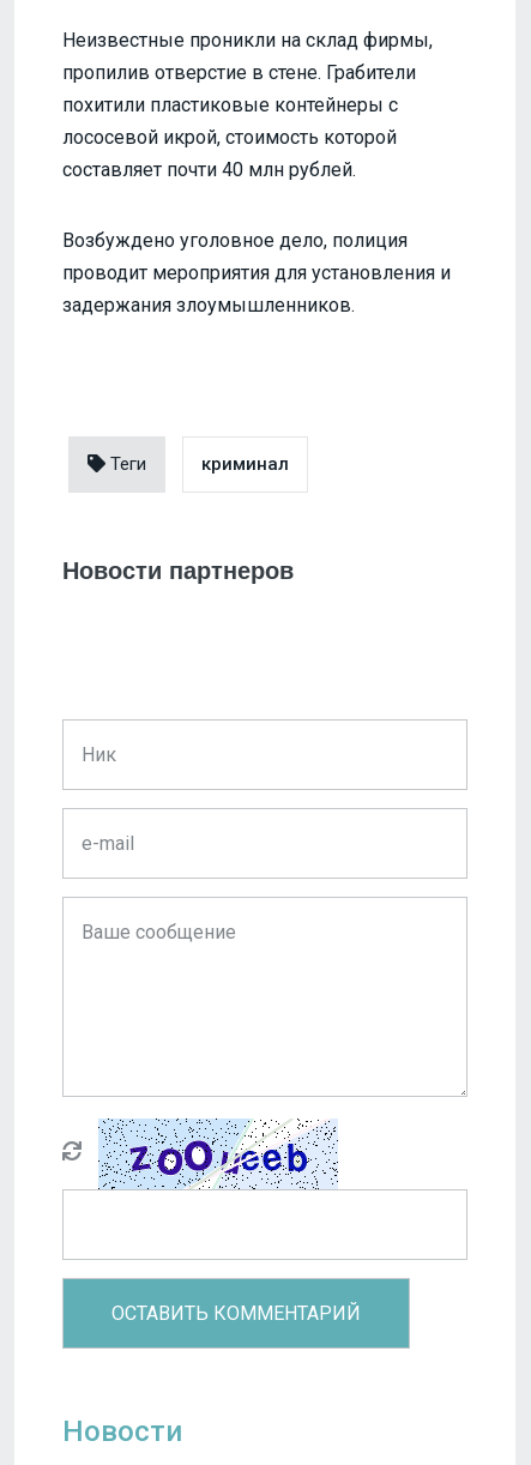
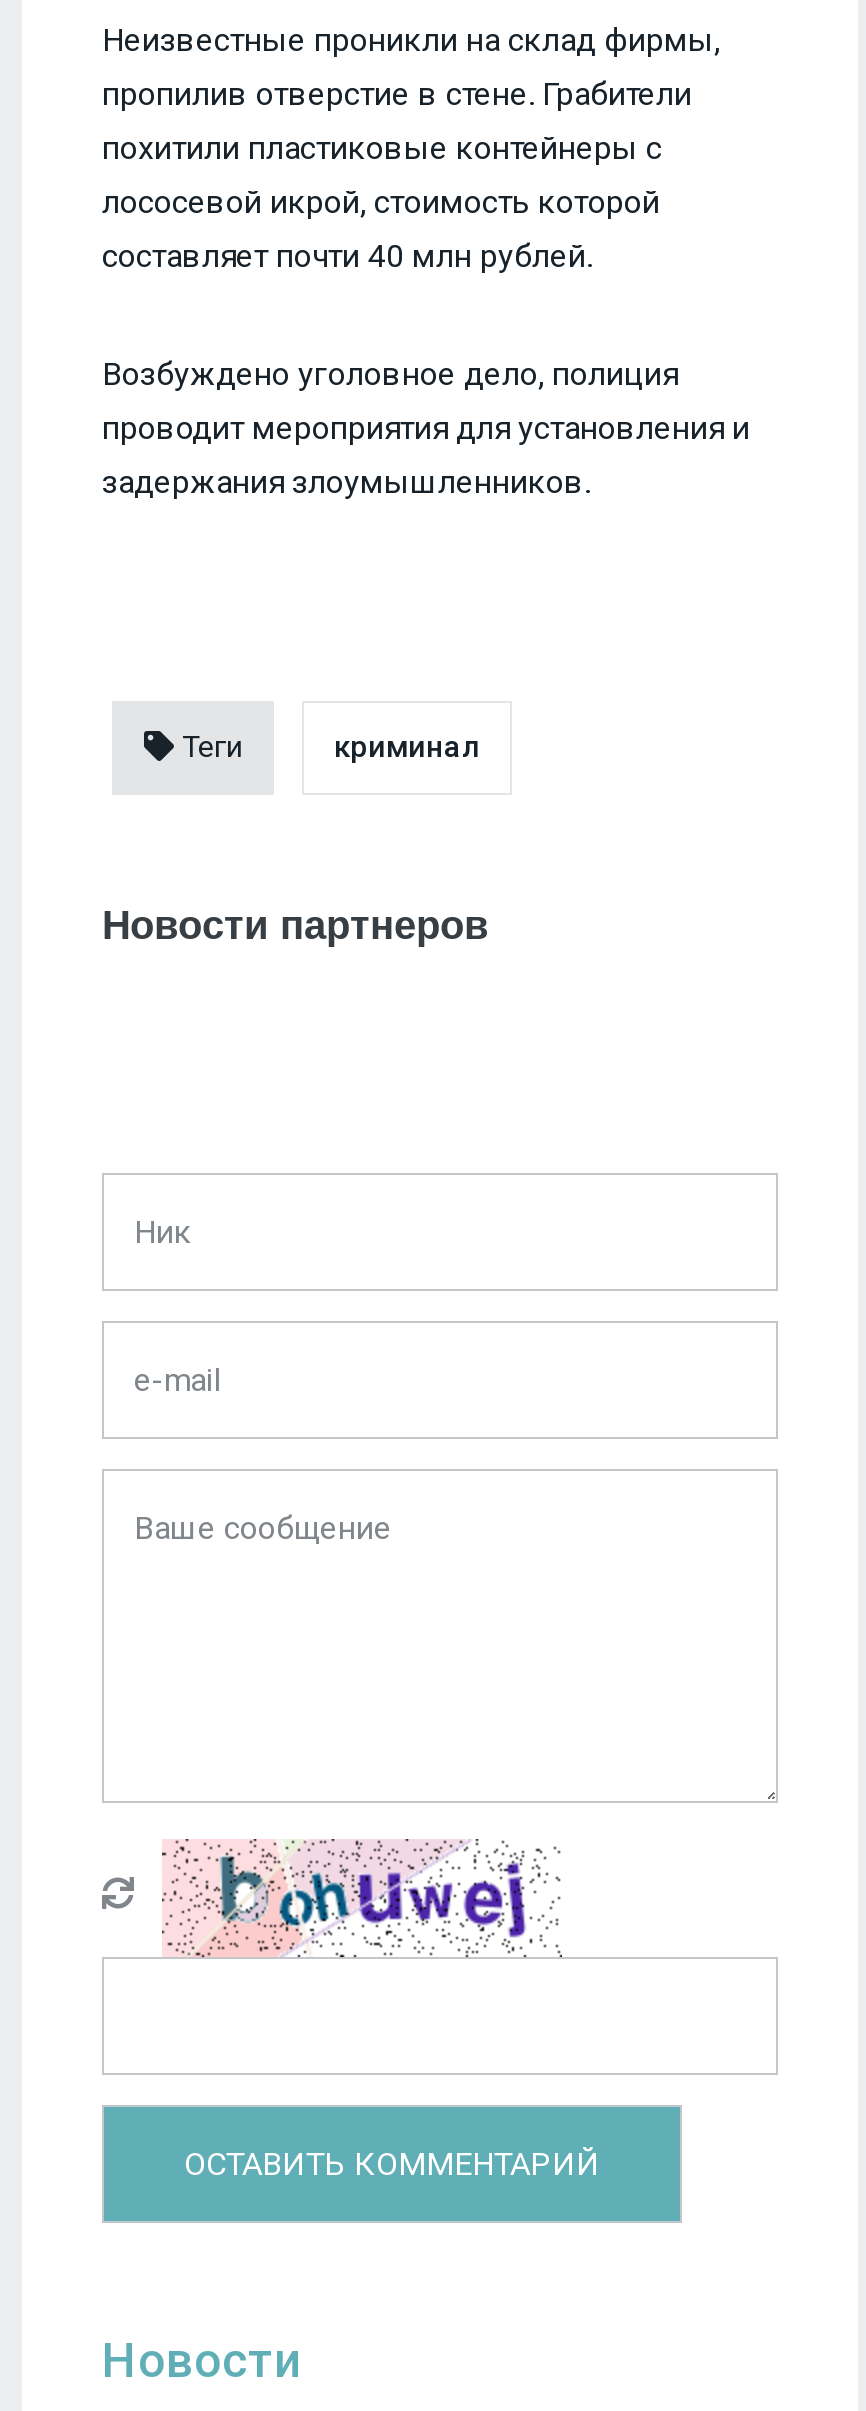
- [image]
+ [image]
